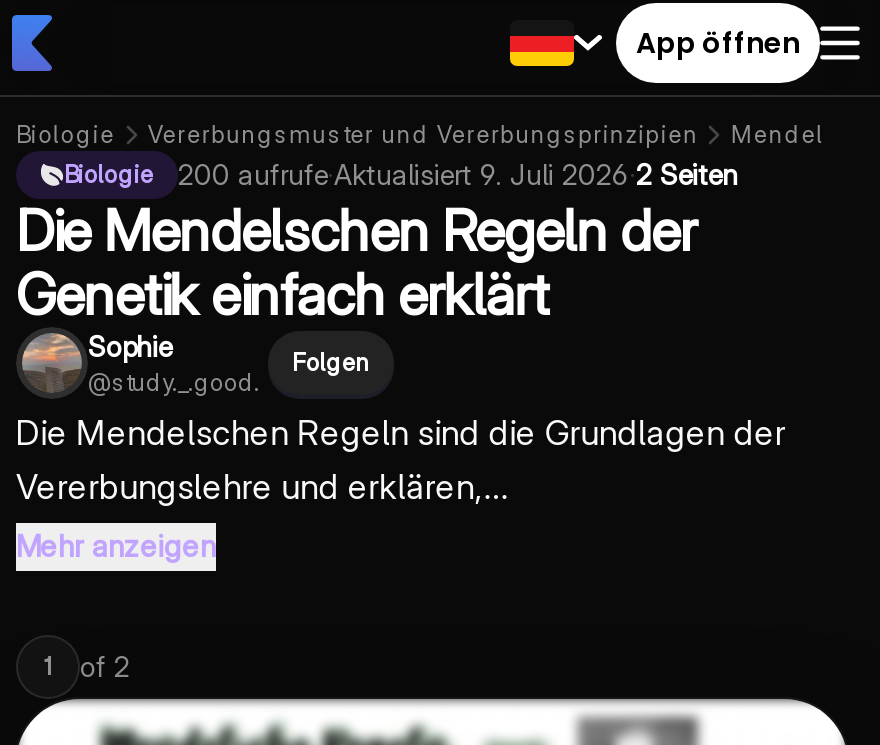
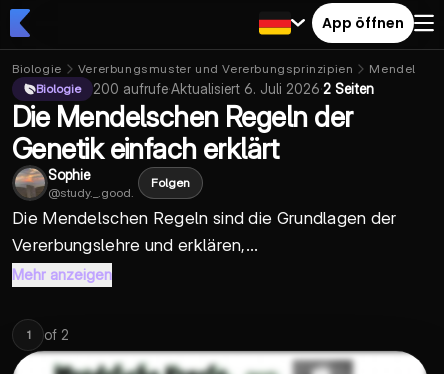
- 200 aufrufe · Aktualisiert 9. Juli 2026 · 2 Seiten
+ 200 aufrufe · Aktualisiert 6. Juli 2026 · 2 Seiten
